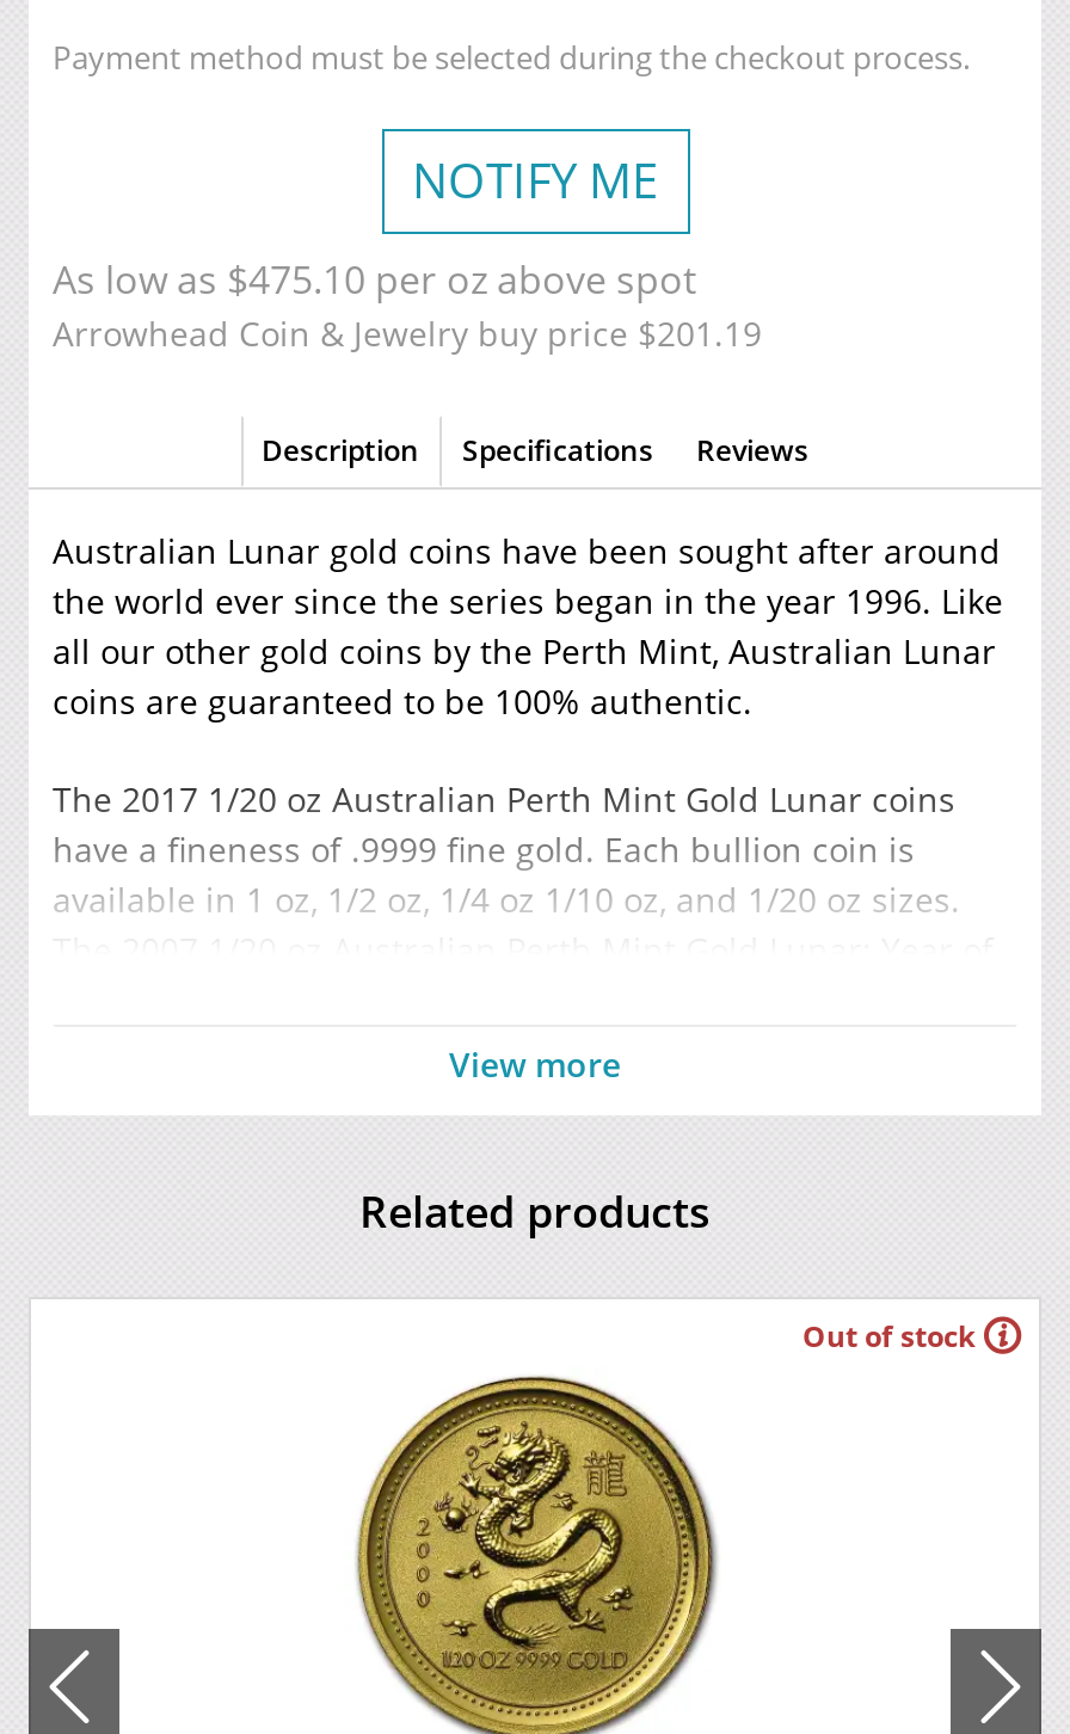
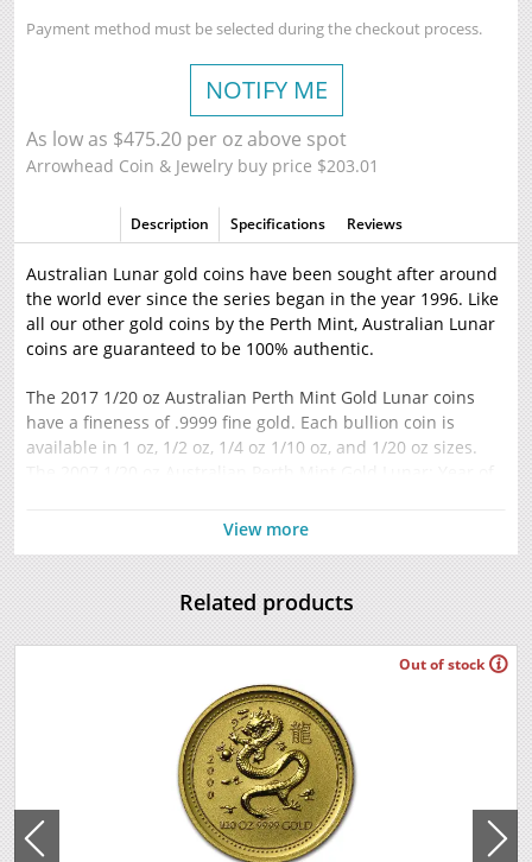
- As low as $475.10 per oz above spot
+ As low as $475.20 per oz above spot

- Arrowhead Coin & Jewelry buy price $201.19
+ Arrowhead Coin & Jewelry buy price $203.01
